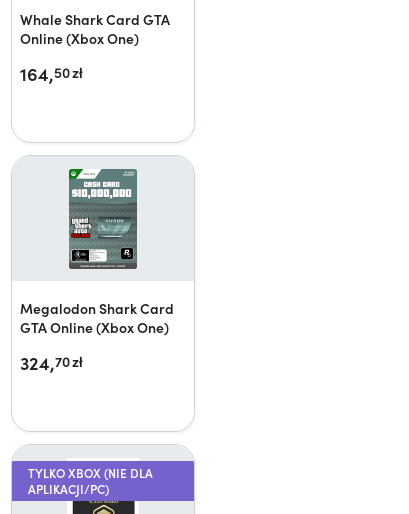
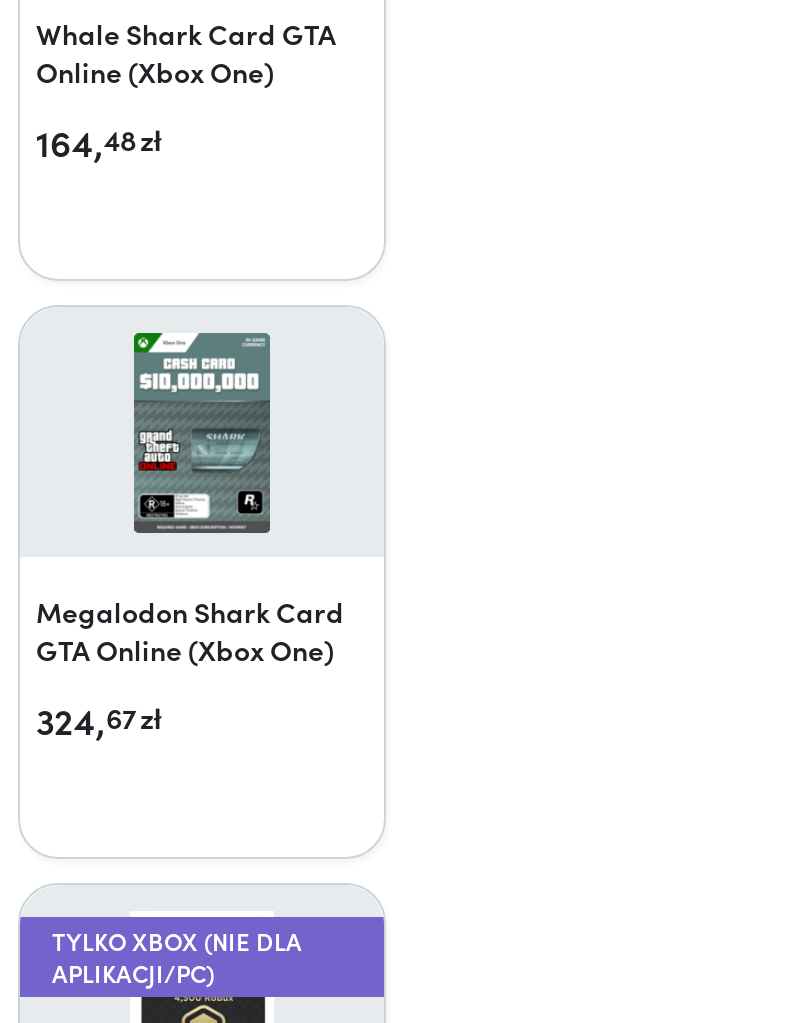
- 164,50 zł
+ 164,48 zł

- 324,70 zł
+ 324,67 zł
